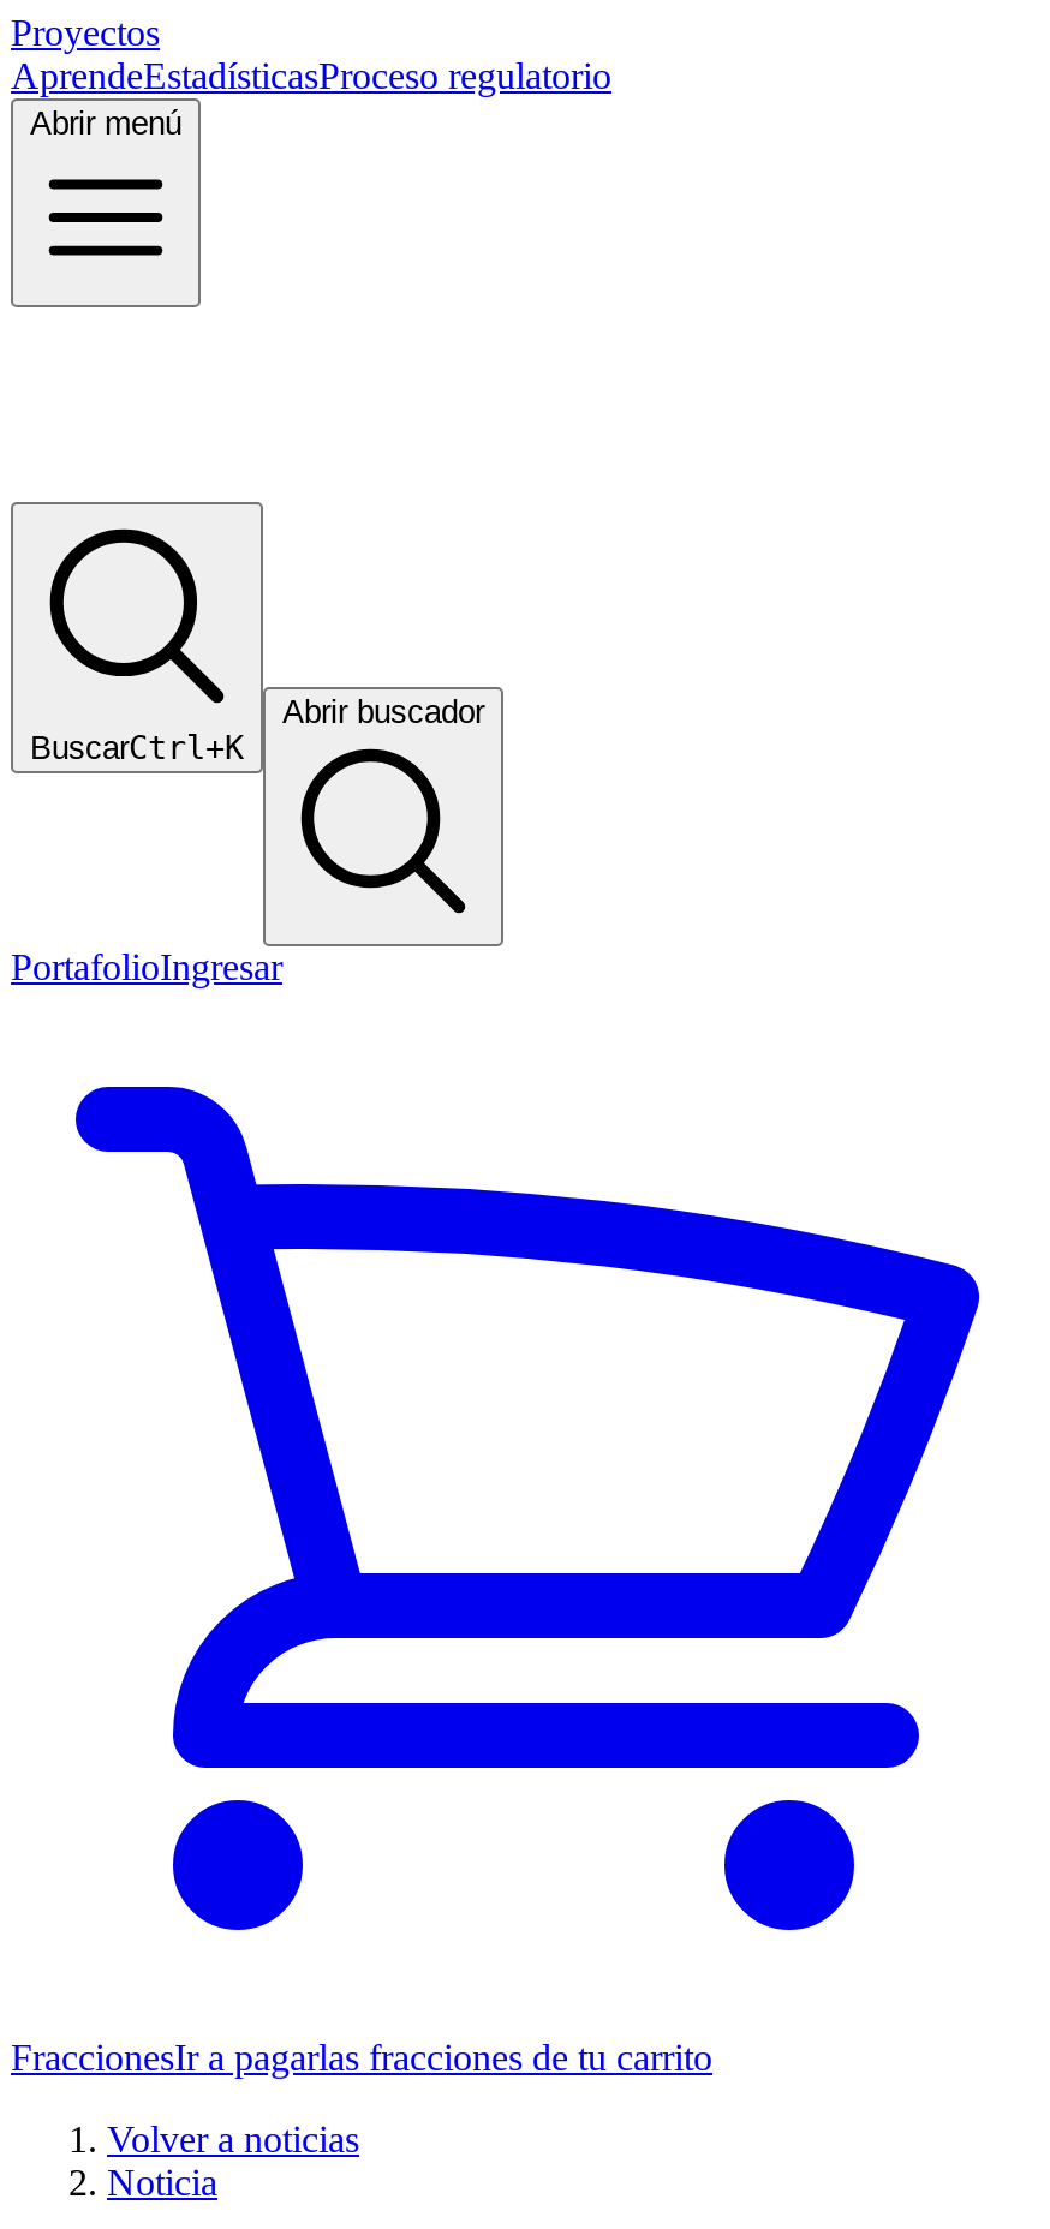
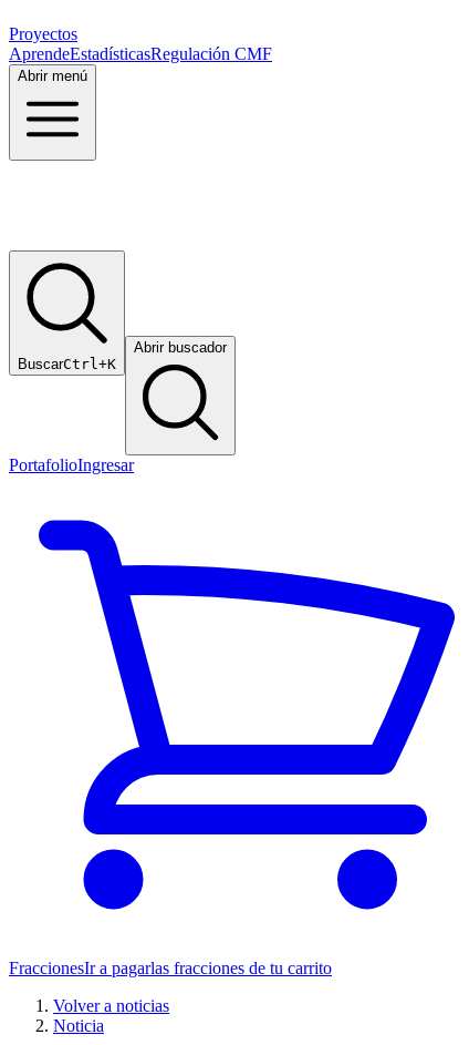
- AprendeEstadísticasProceso regulatorio
+ AprendeEstadísticasRegulación CMF
